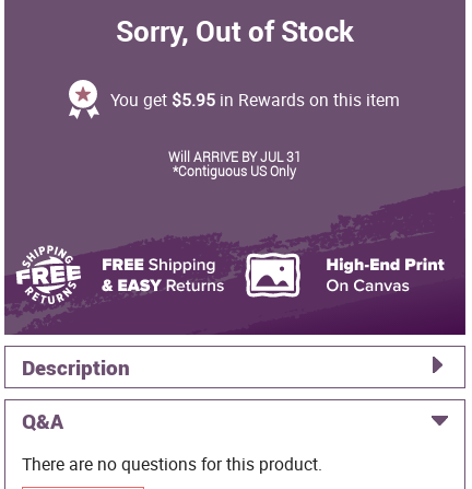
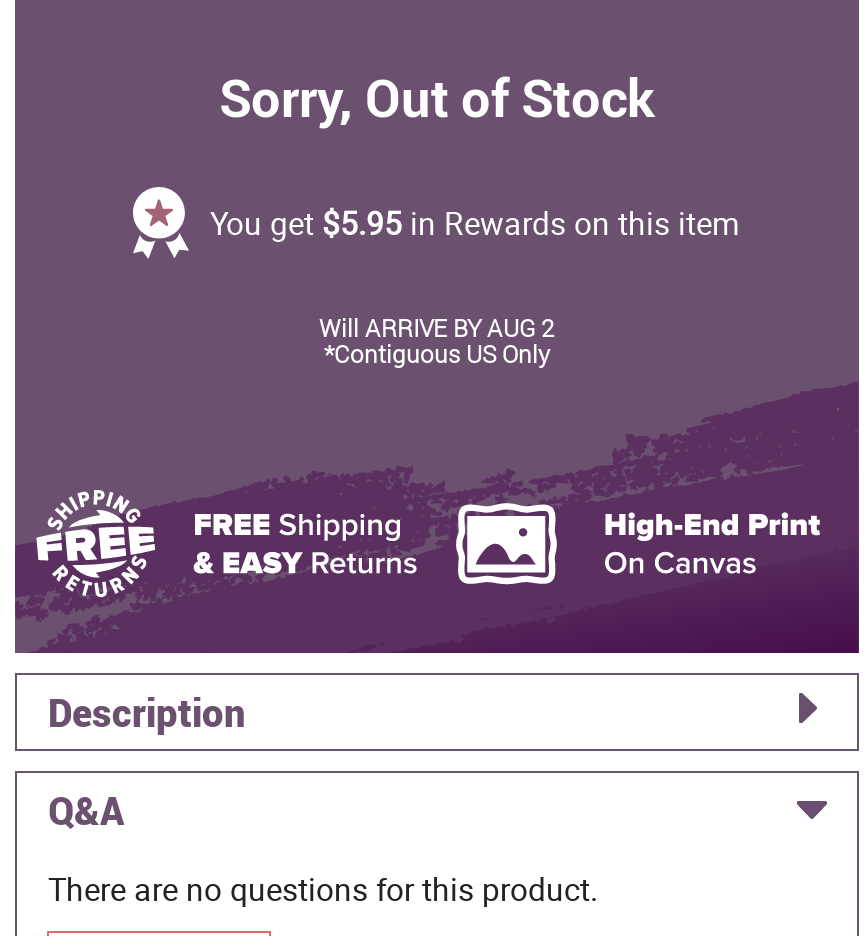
- Will ARRIVE BY JUL 31
+ Will ARRIVE BY AUG 2
